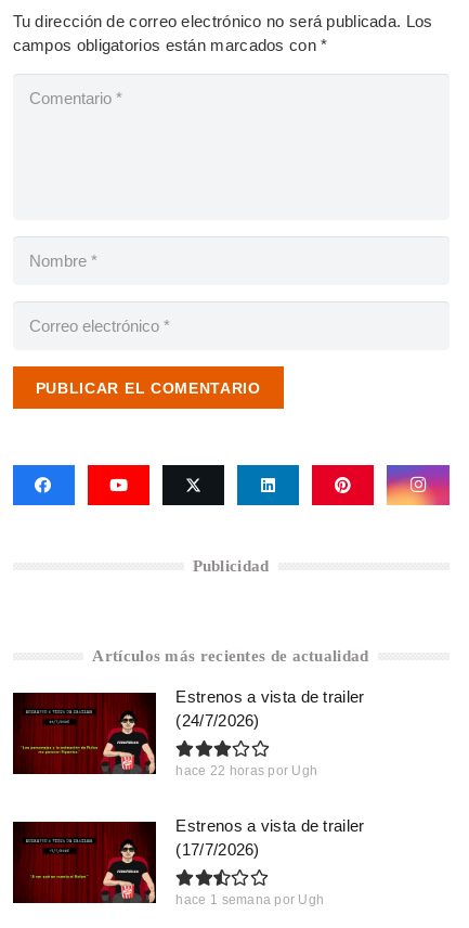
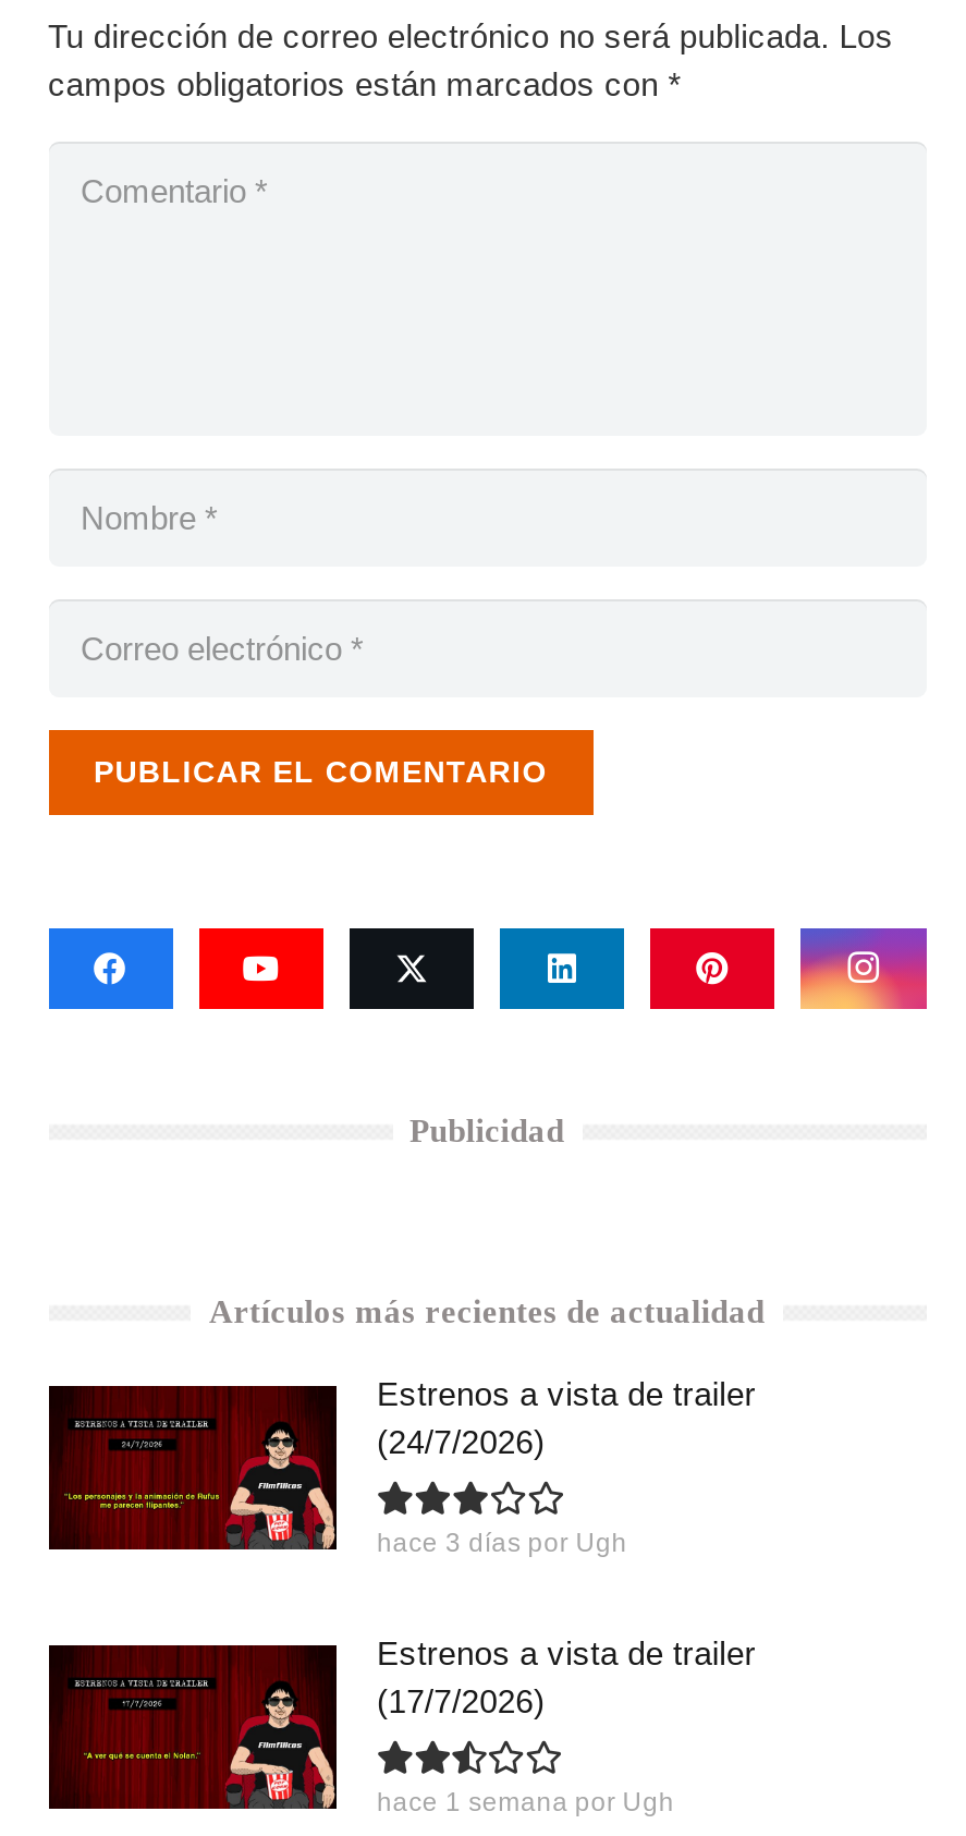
- hace 22 horas por Ugh
+ hace 3 días por Ugh
